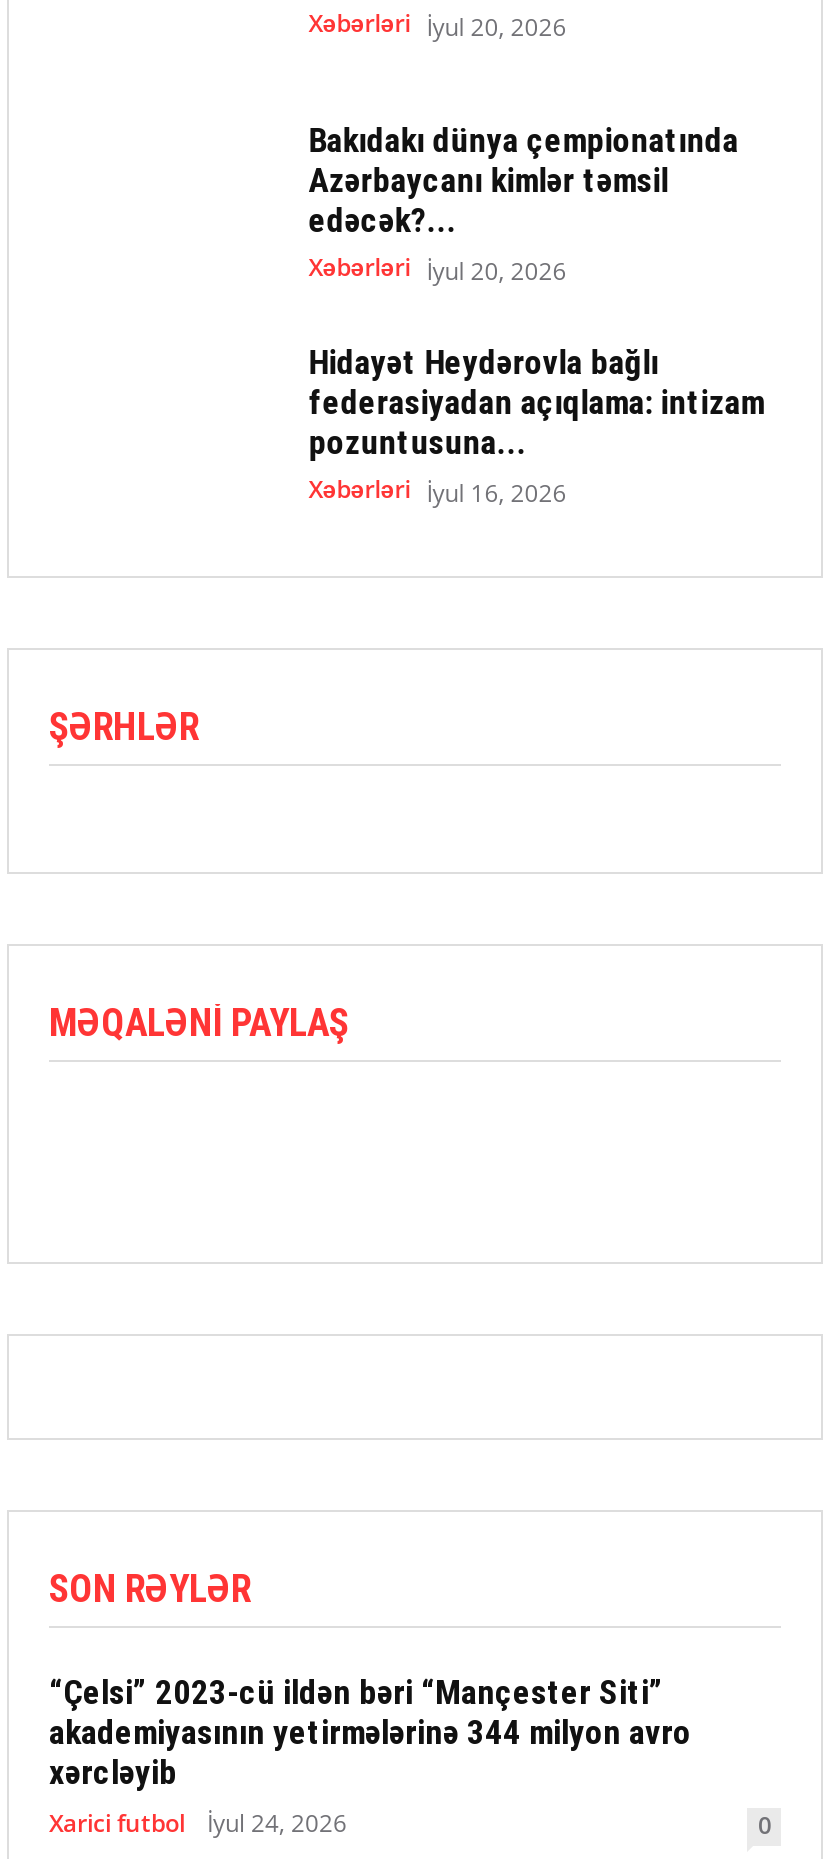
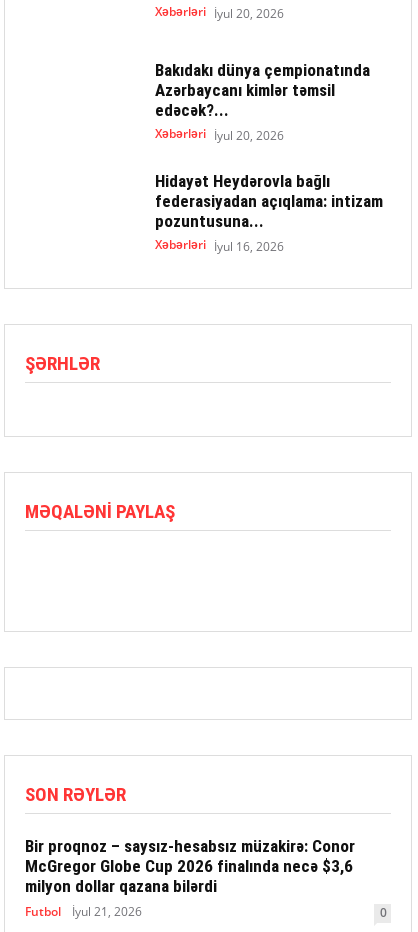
- “Çelsi” 2023-cü ildən bəri “Mançester Siti”
- akademiyasının yetirmələrinə 344 milyon avro
- xərcləyib
- Xarici futbol
- İyul 24, 2026
+ Bir proqnoz – saysız-hesabsız müzakirə: Conor
+ McGregor Globe Cup 2026 finalında necə $3,6
+ milyon dollar qazana bilərdi
+ Futbol
+ İyul 21, 2026
